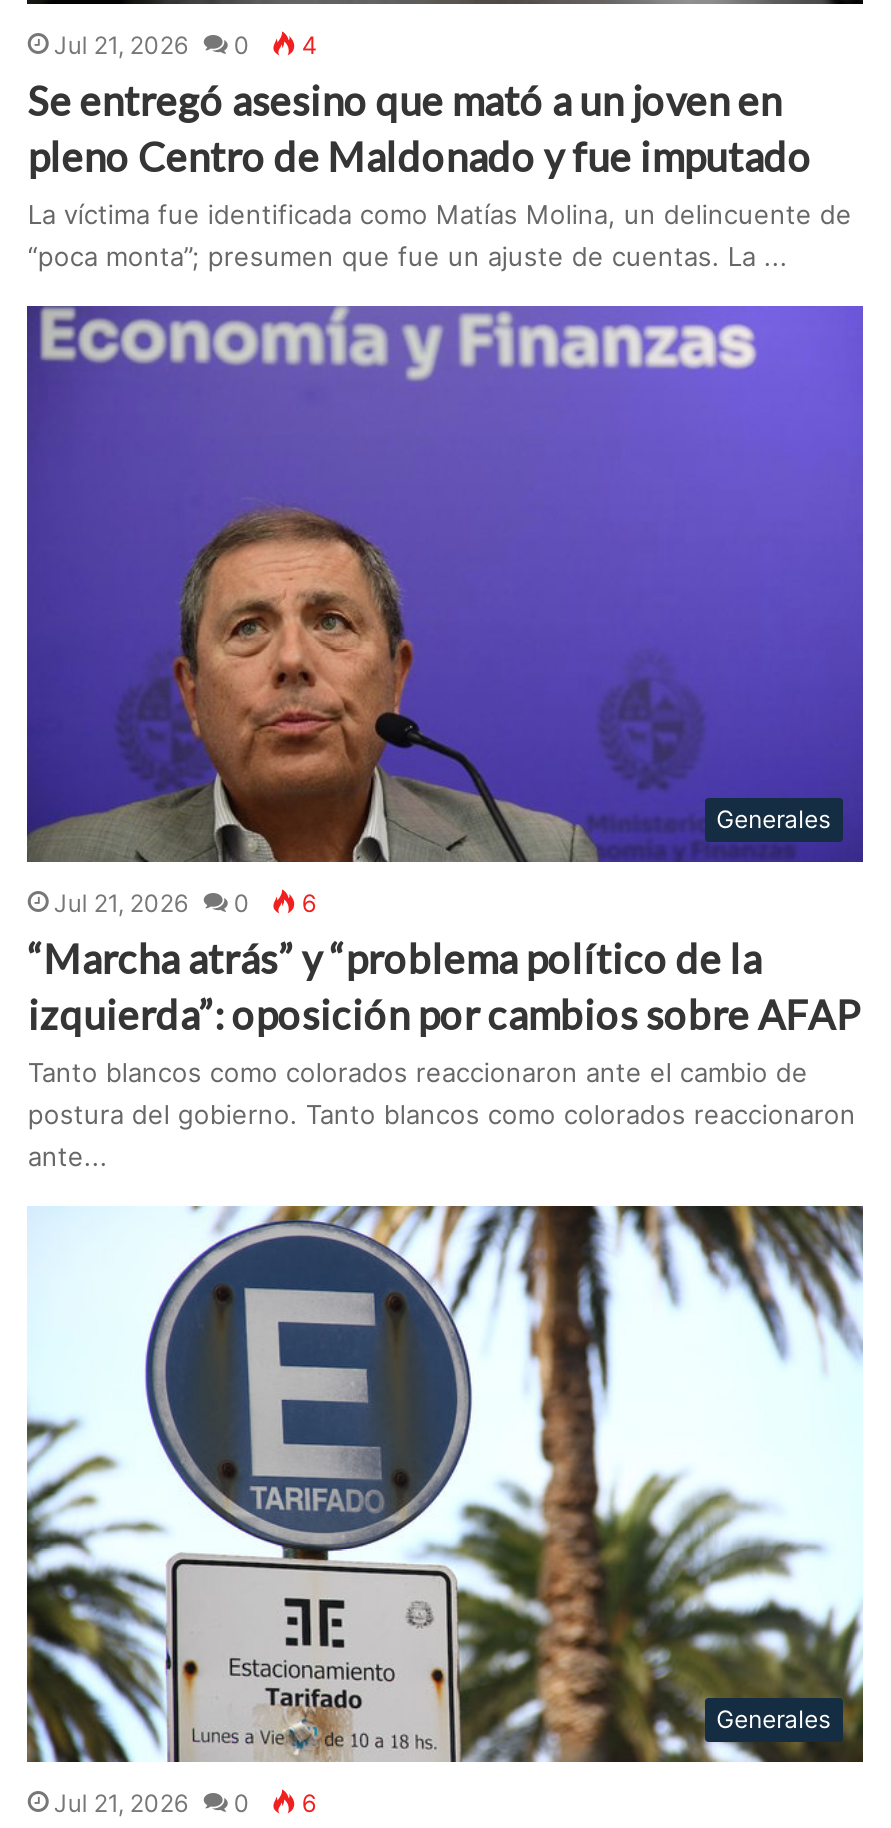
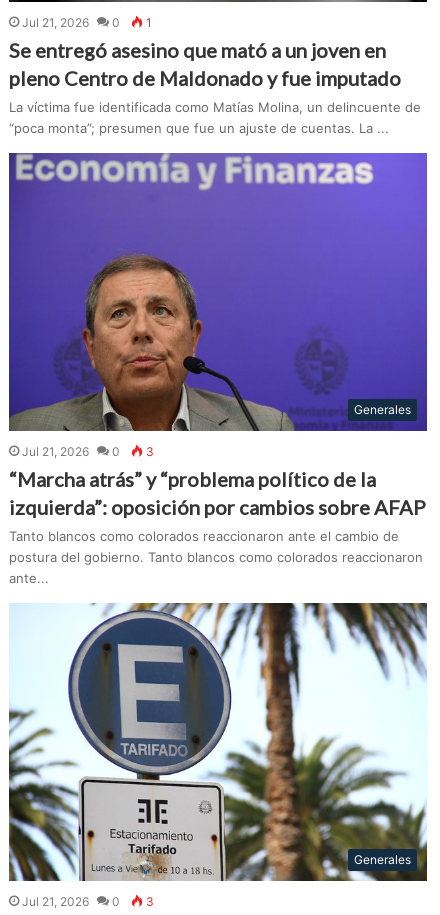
- Jul 21, 2026 0 4
+ Jul 21, 2026 0 1

- Jul 21, 2026 0 6
+ Jul 21, 2026 0 3

- Jul 21, 2026 0 6
+ Jul 21, 2026 0 3
